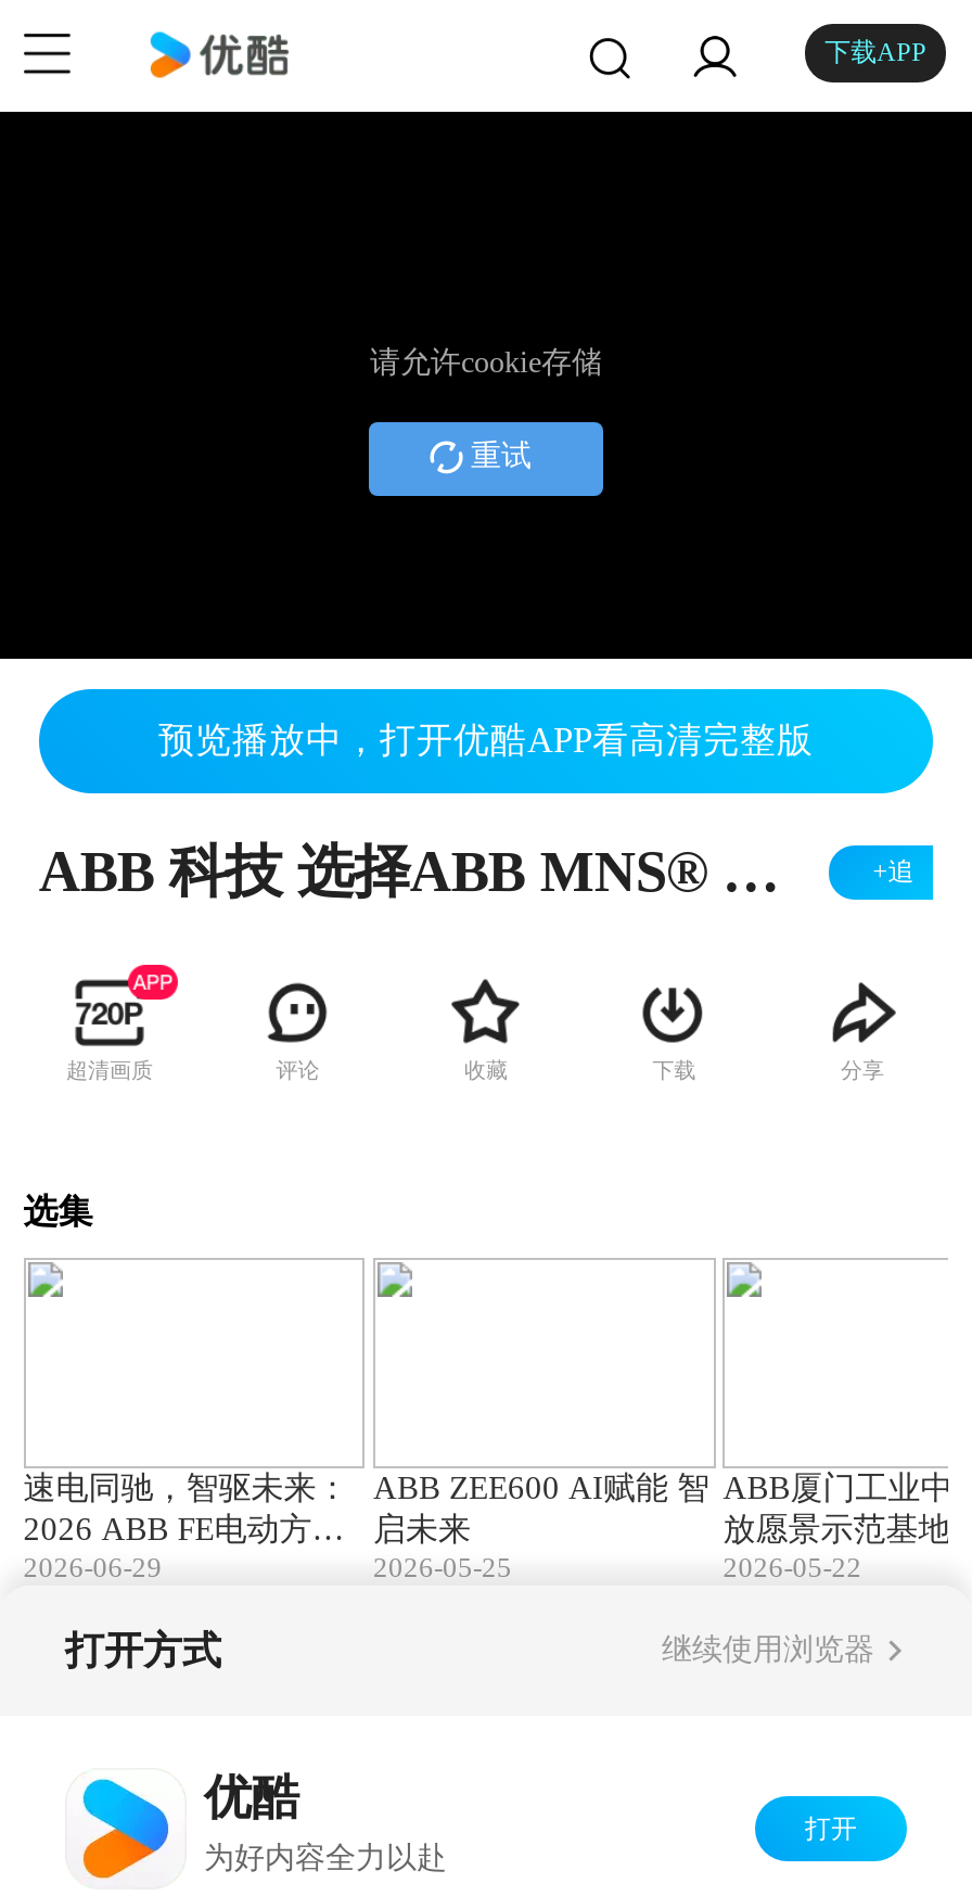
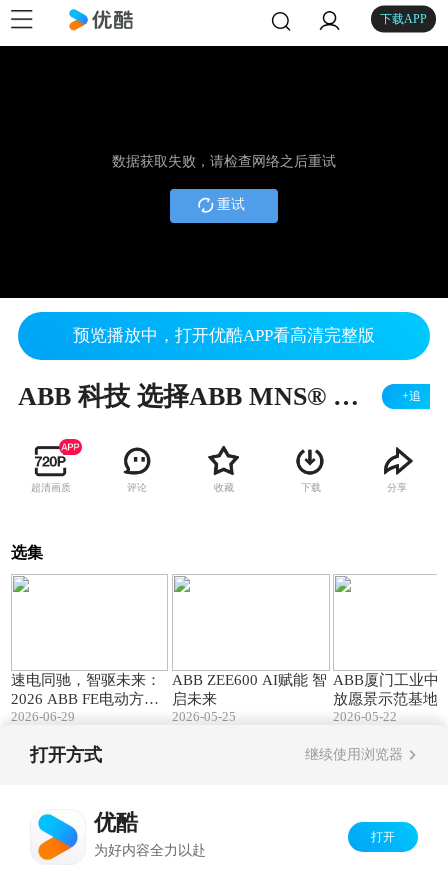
- 请允许cookie存储
+ 数据获取失败，请检查网络之后重试
